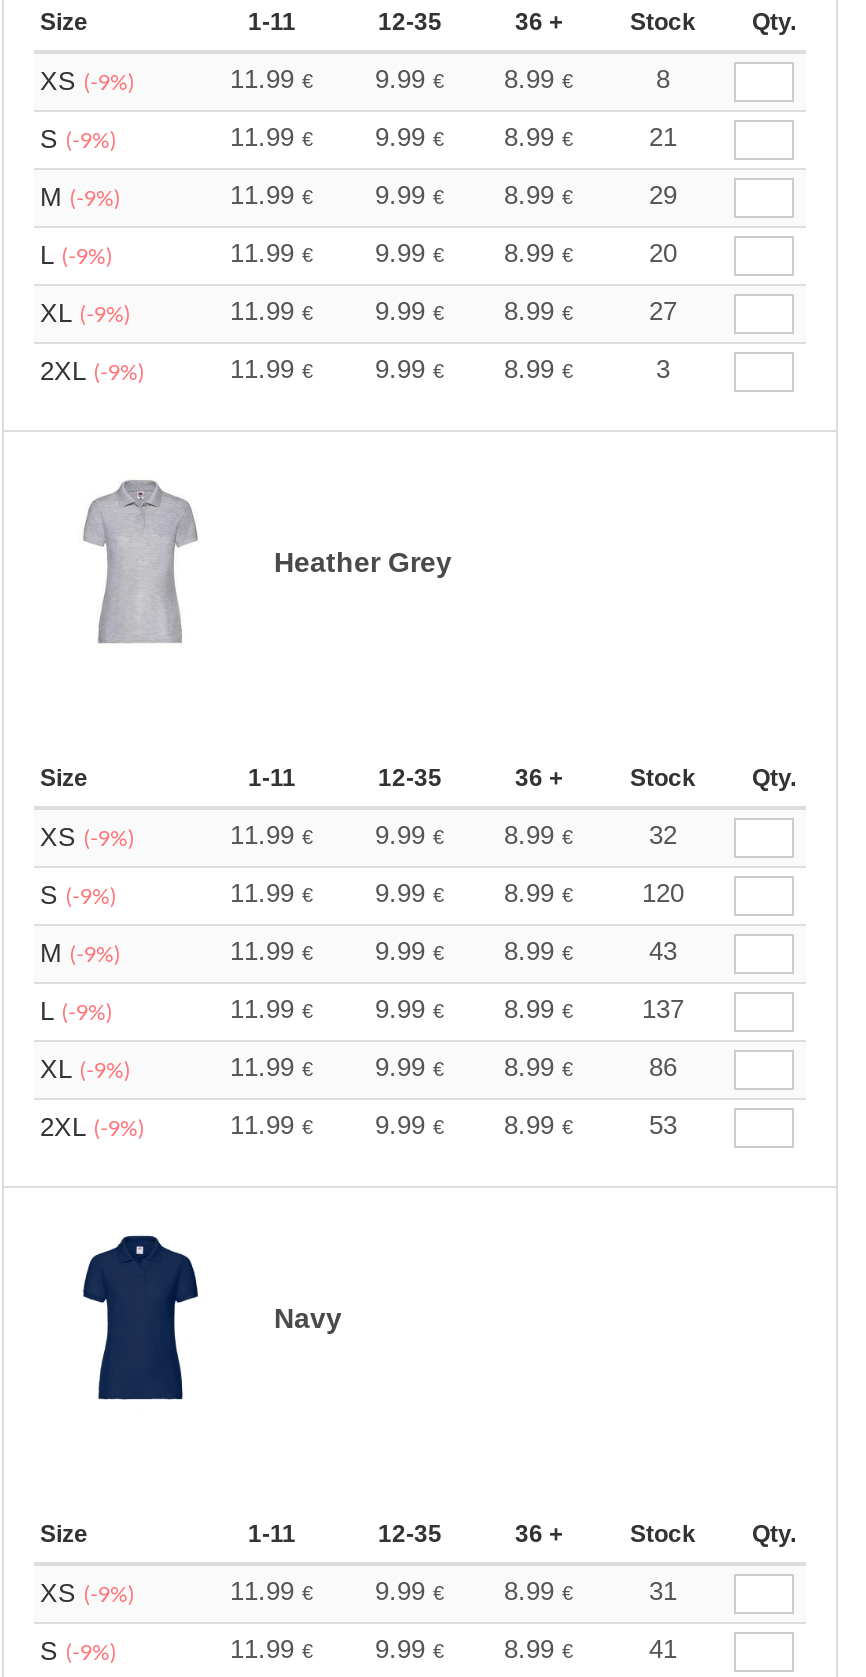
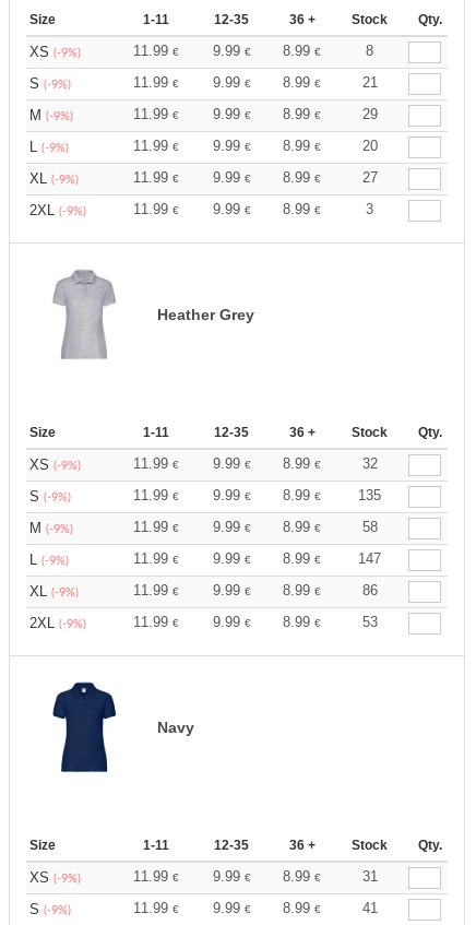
- 120
+ 135

- 43
+ 58

- 137
+ 147
